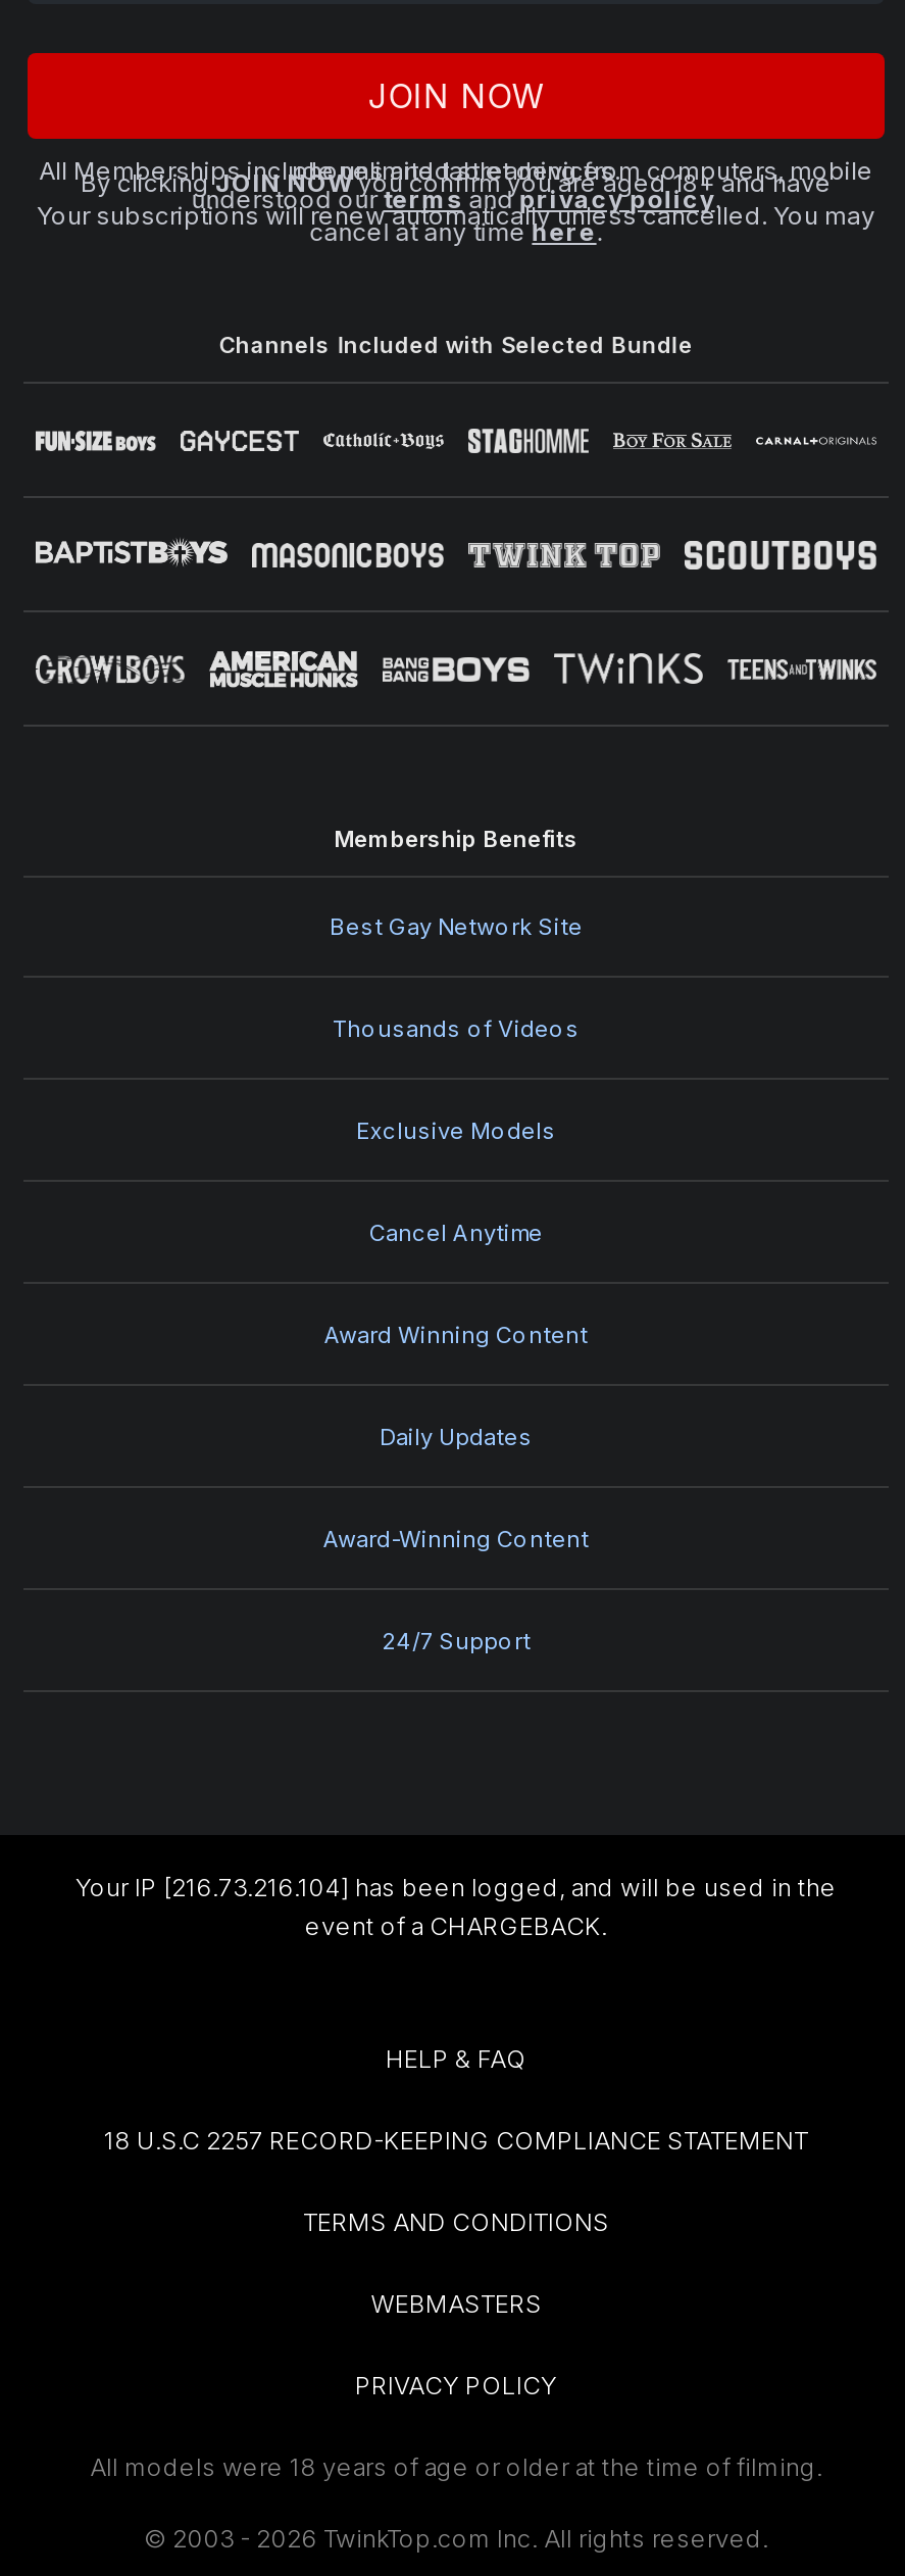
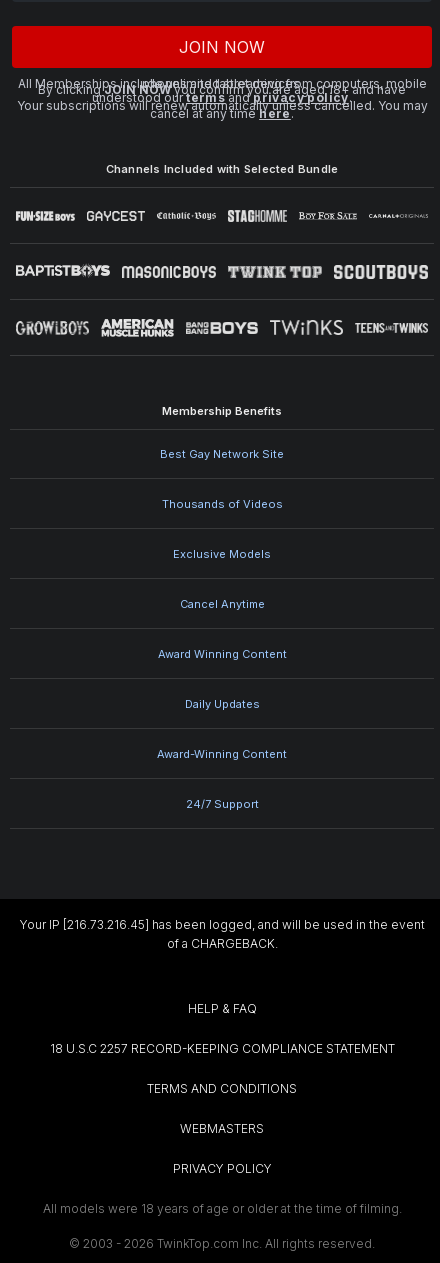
- Your IP [216.73.216.104] has been logged, and will be used in the
- event of a CHARGEBACK.
+ Your IP [216.73.216.45] has been logged, and will be used in the event
+ of a CHARGEBACK.
